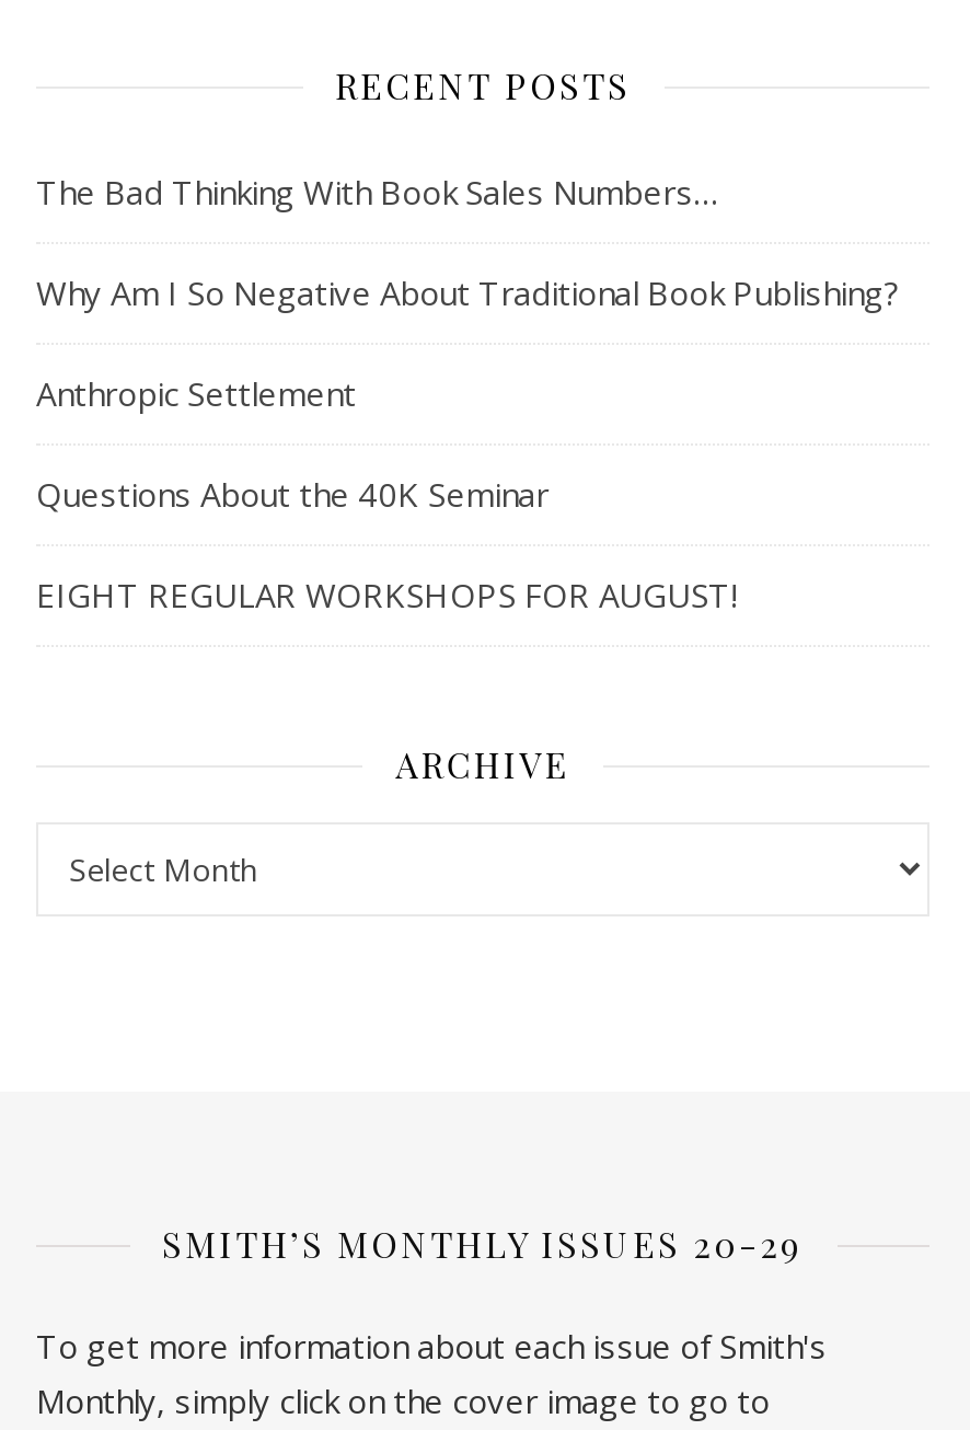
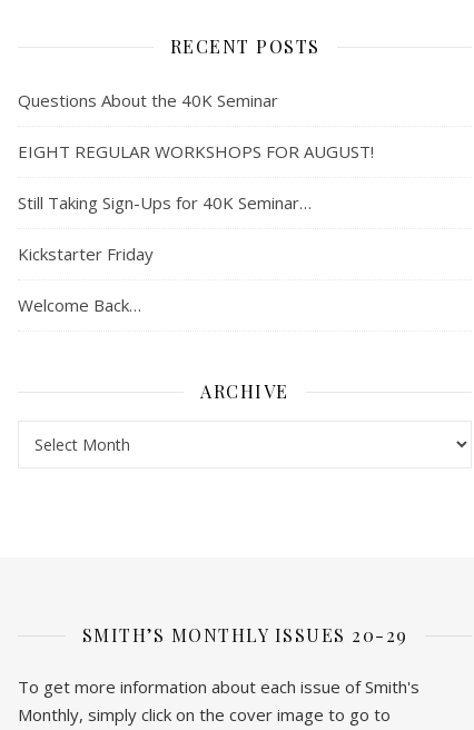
- The Bad Thinking With Book Sales Numbers…
- Why Am I So Negative About Traditional Book Publishing?
- Anthropic Settlement

moved up: Questions About the 40K Seminar | EIGHT REGULAR WORKSHOPS FOR AUGUST!

+ Still Taking Sign-Ups for 40K Seminar…
+ Kickstarter Friday
+ Welcome Back…
